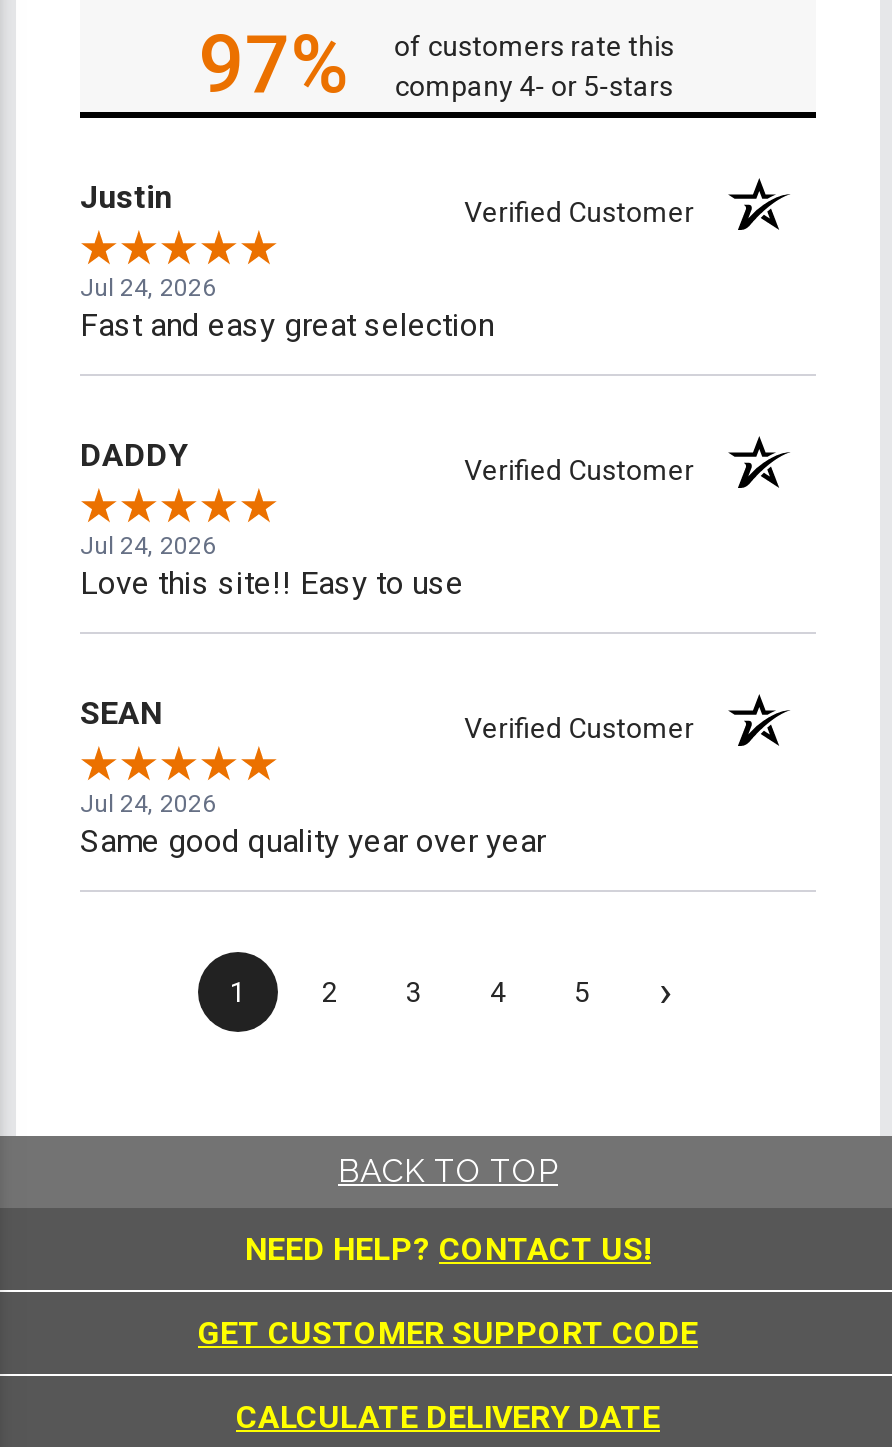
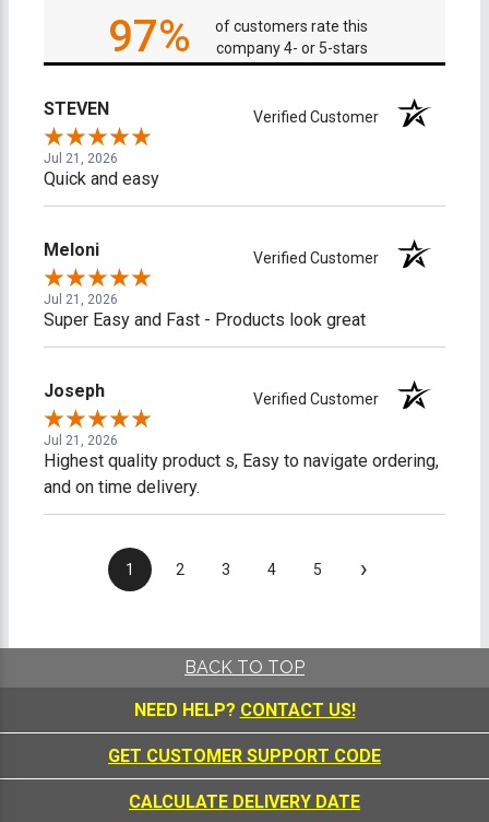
- Justin
+ STEVEN

- Jul 24, 2026
- Fast and easy great selection
+ Jul 21, 2026
+ Quick and easy

- DADDY
+ Meloni

- Jul 24, 2026
- Love this site!! Easy to use
+ Jul 21, 2026
+ Super Easy and Fast - Products look great

- SEAN
+ Joseph

- Jul 24, 2026
- Same good quality year over year
+ Jul 21, 2026
+ Highest quality product s, Easy to navigate ordering,
+ and on time delivery.
